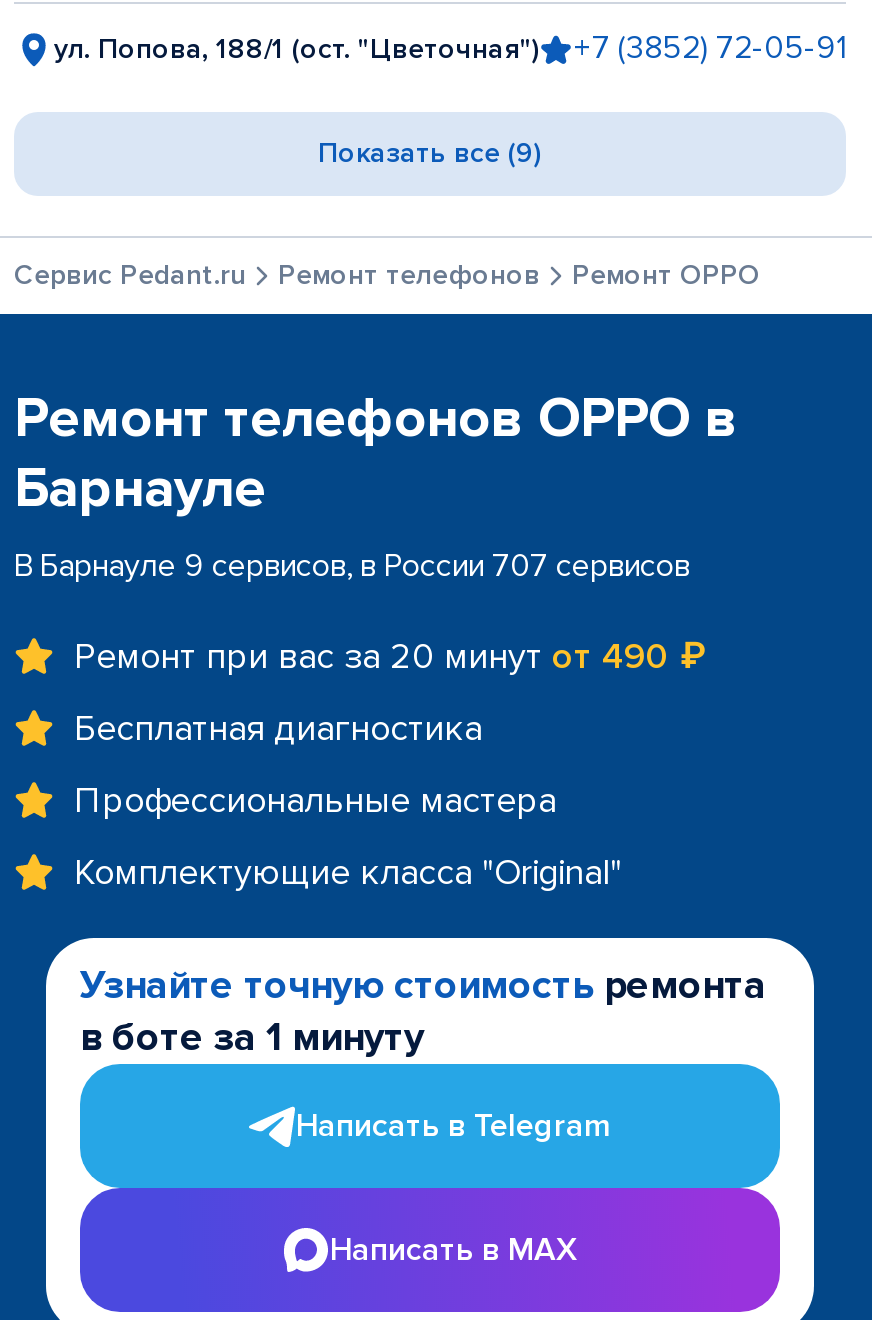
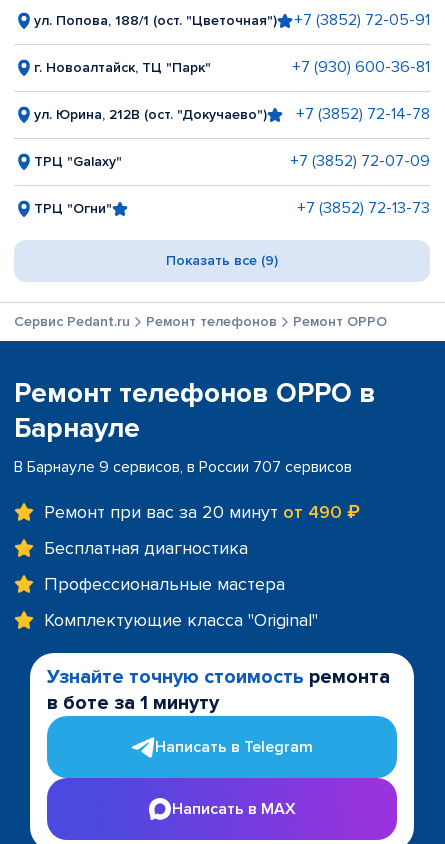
+ г. Новоалтайск, ТЦ "Парк"
+ +7 (930) 600-36-81
+ ул. Юрина, 212В (ост. "Докучаево")
+ +7 (3852) 72-14-78
+ ТРЦ "Galaxy"
+ +7 (3852) 72-07-09
+ ТРЦ "Огни"
+ +7 (3852) 72-13-73
